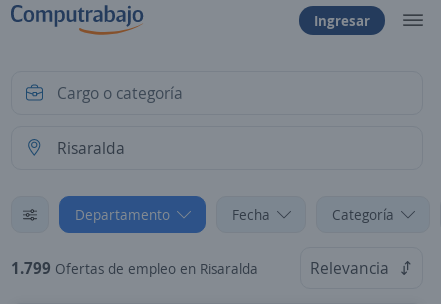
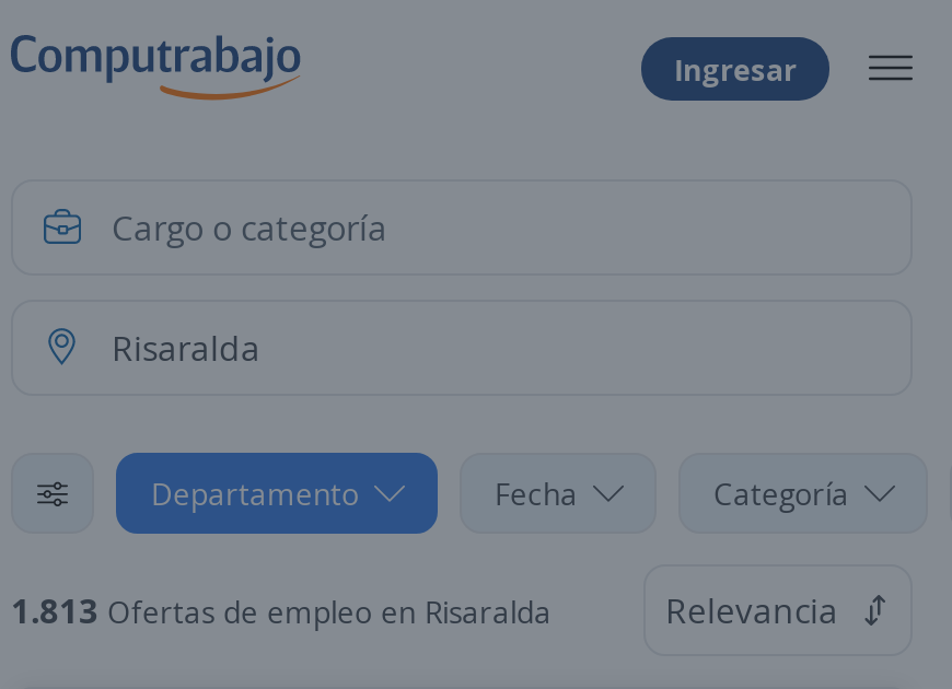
- 1.799 Ofertas de empleo en Risaralda
+ 1.813 Ofertas de empleo en Risaralda
